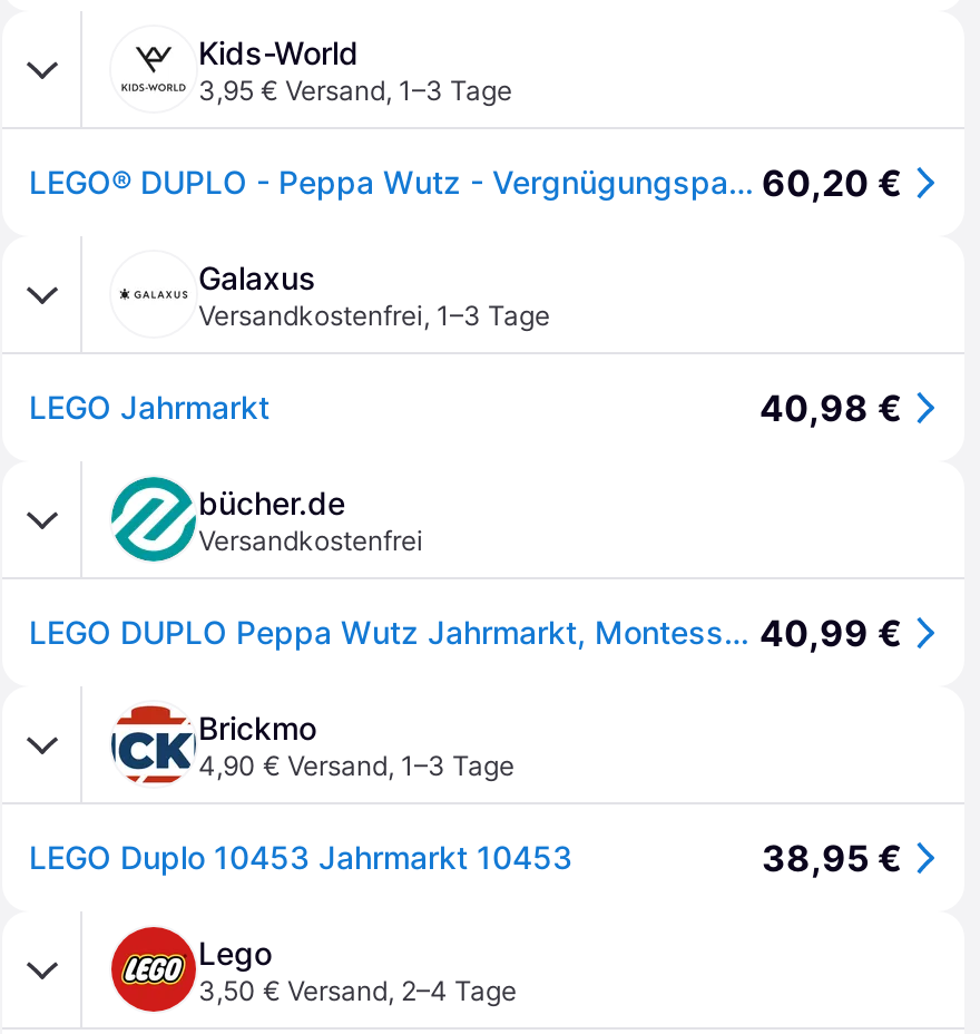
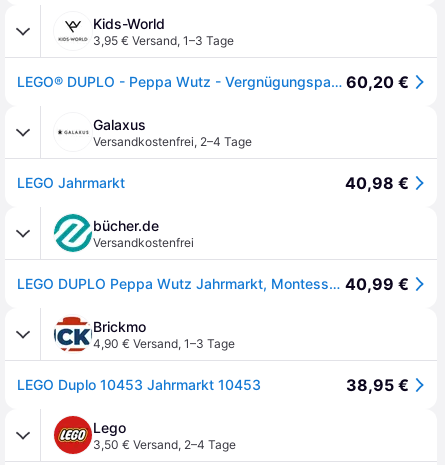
- Versandkostenfrei, 1–3 Tage
+ Versandkostenfrei, 2–4 Tage
